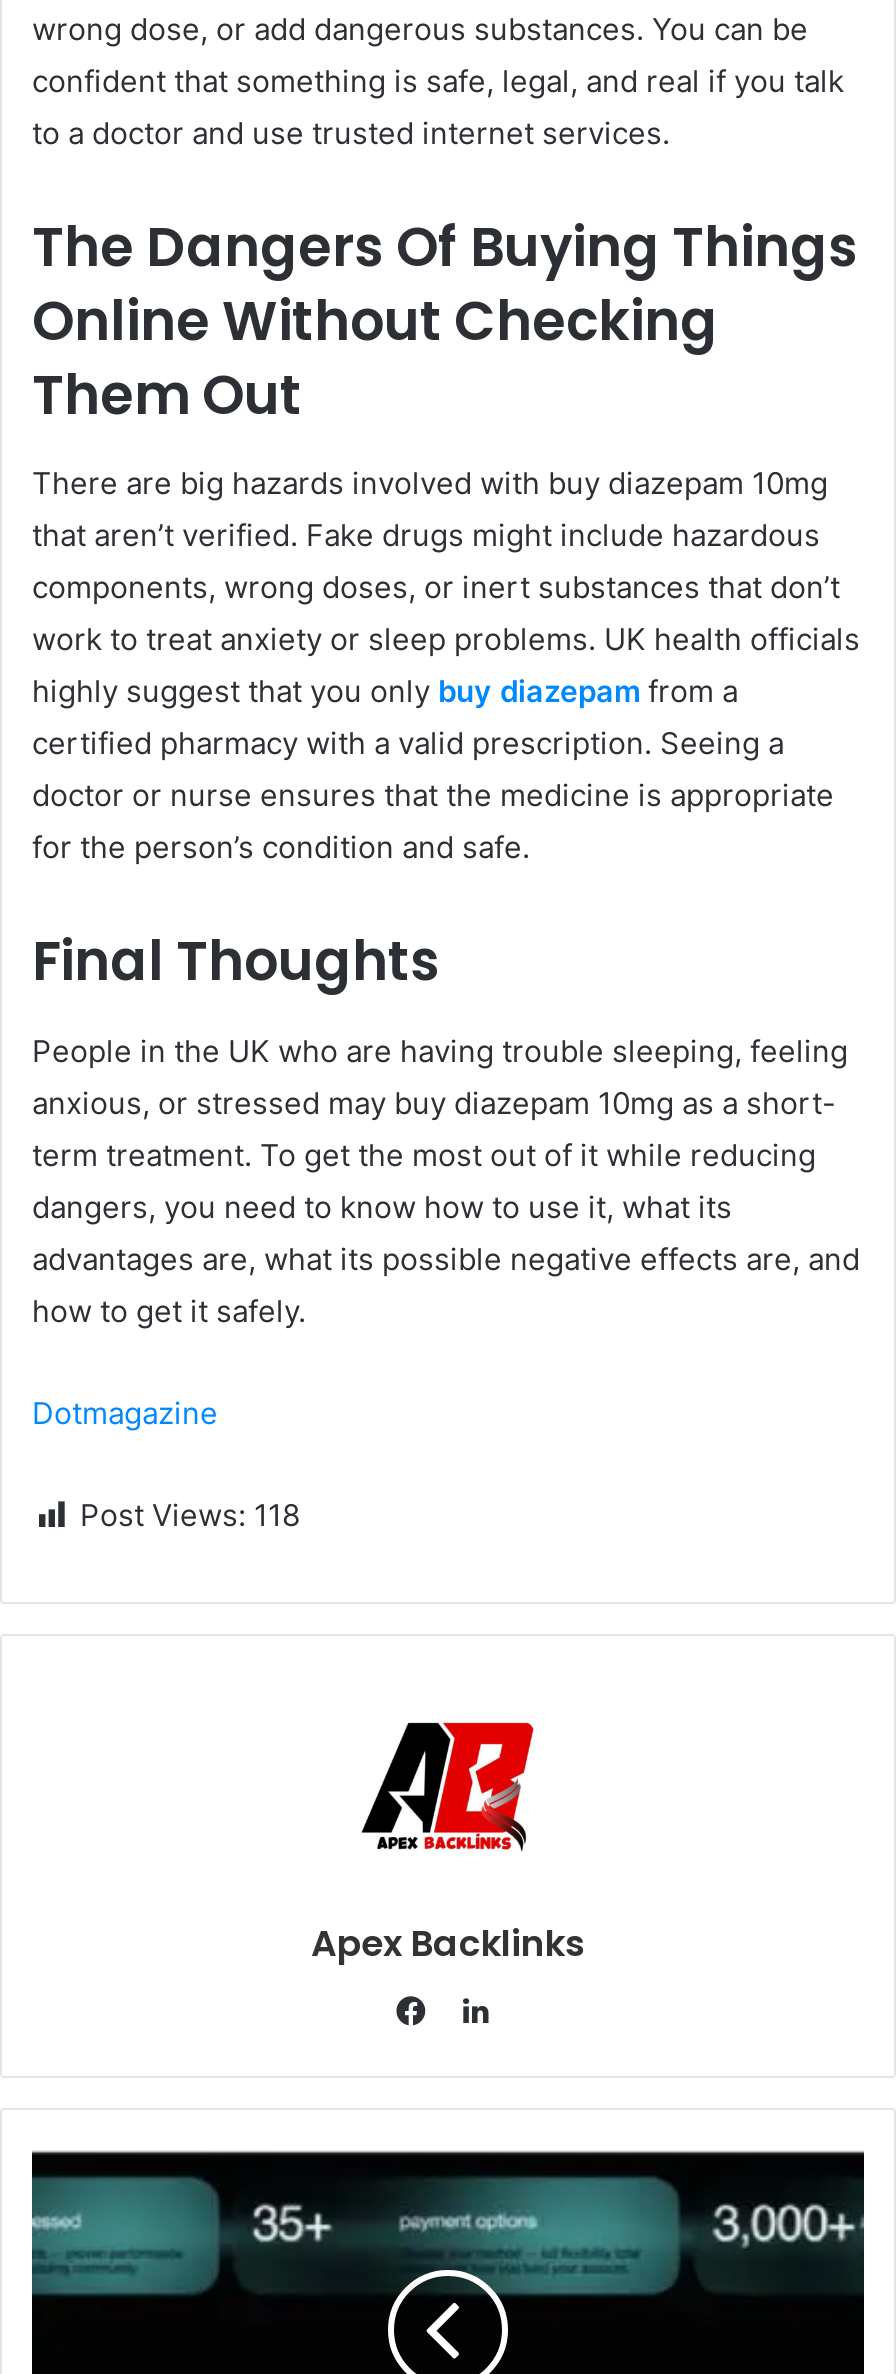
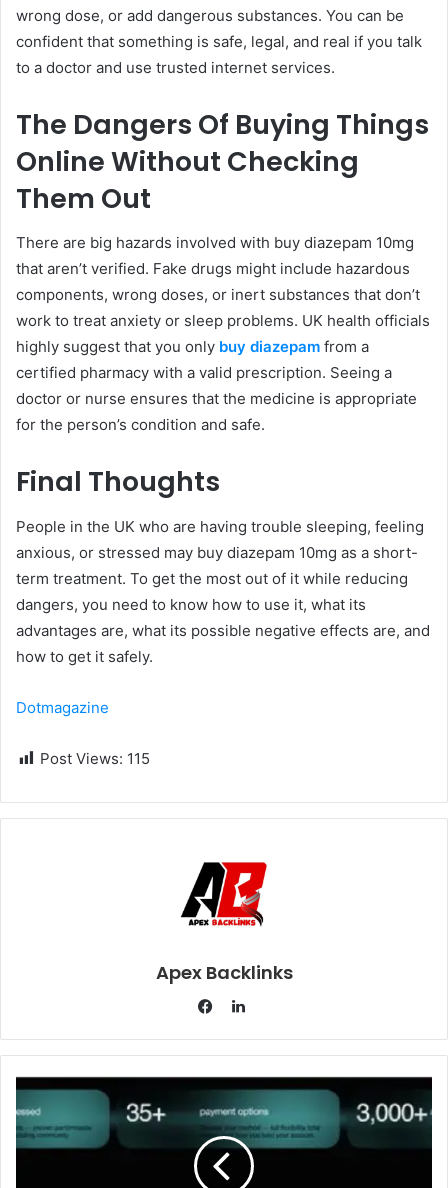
- Post Views: 118
+ Post Views: 115
